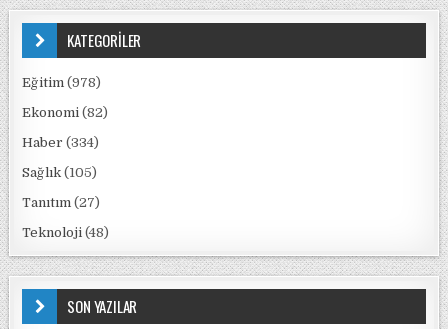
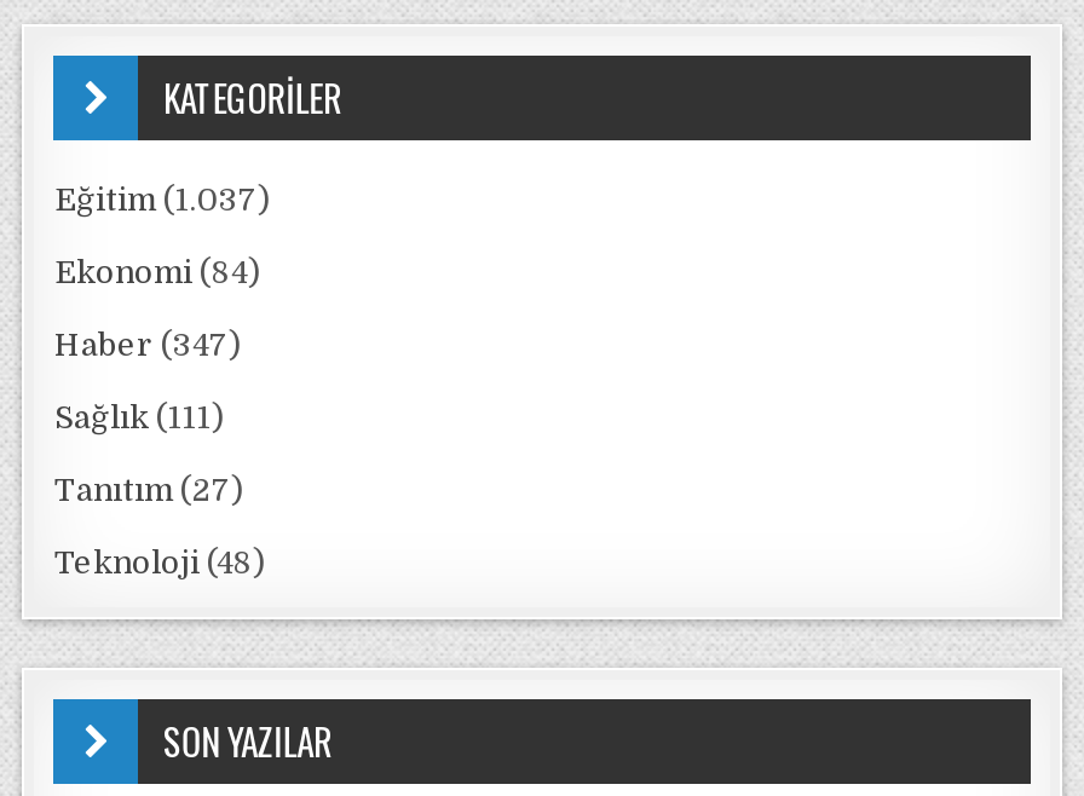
- Eğitim (978)
+ Eğitim (1.037)

- Ekonomi (82)
+ Ekonomi (84)

- Haber (334)
+ Haber (347)

- Sağlık (105)
+ Sağlık (111)
